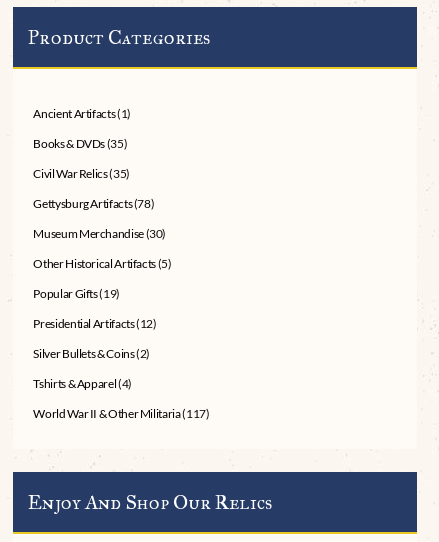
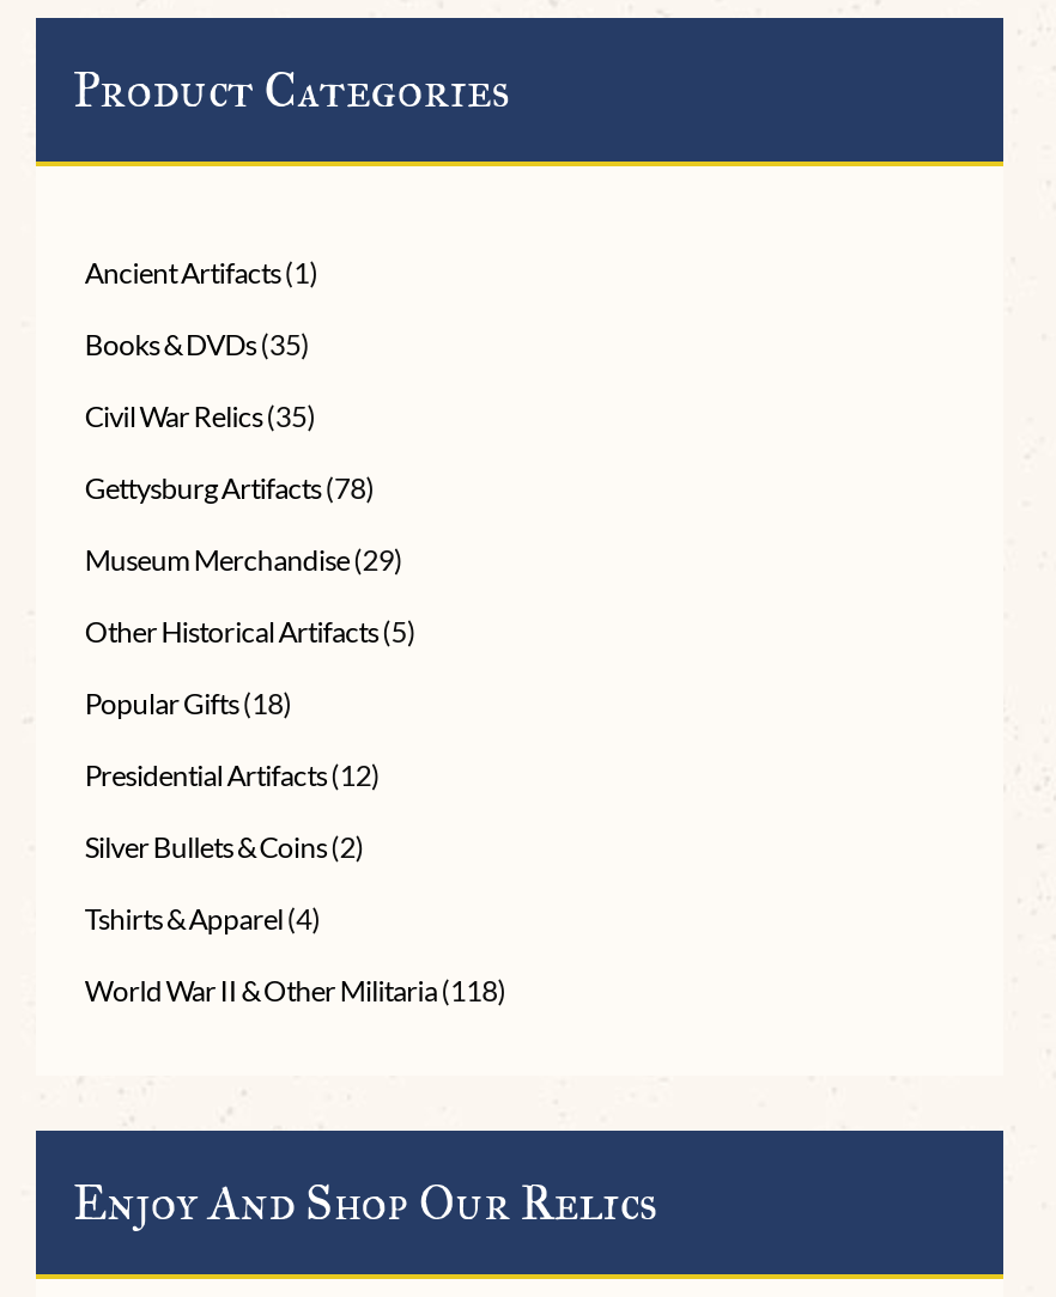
- Museum Merchandise (30)
+ Museum Merchandise (29)

- Popular Gifts (19)
+ Popular Gifts (18)

- World War II & Other Militaria (117)
+ World War II & Other Militaria (118)
